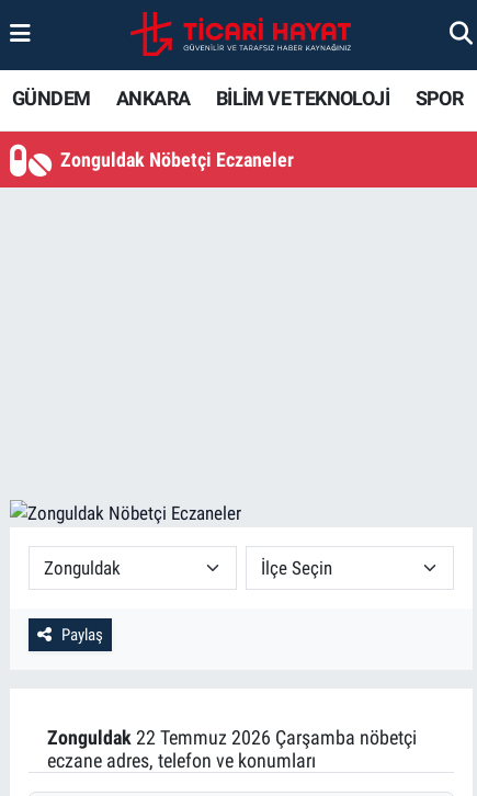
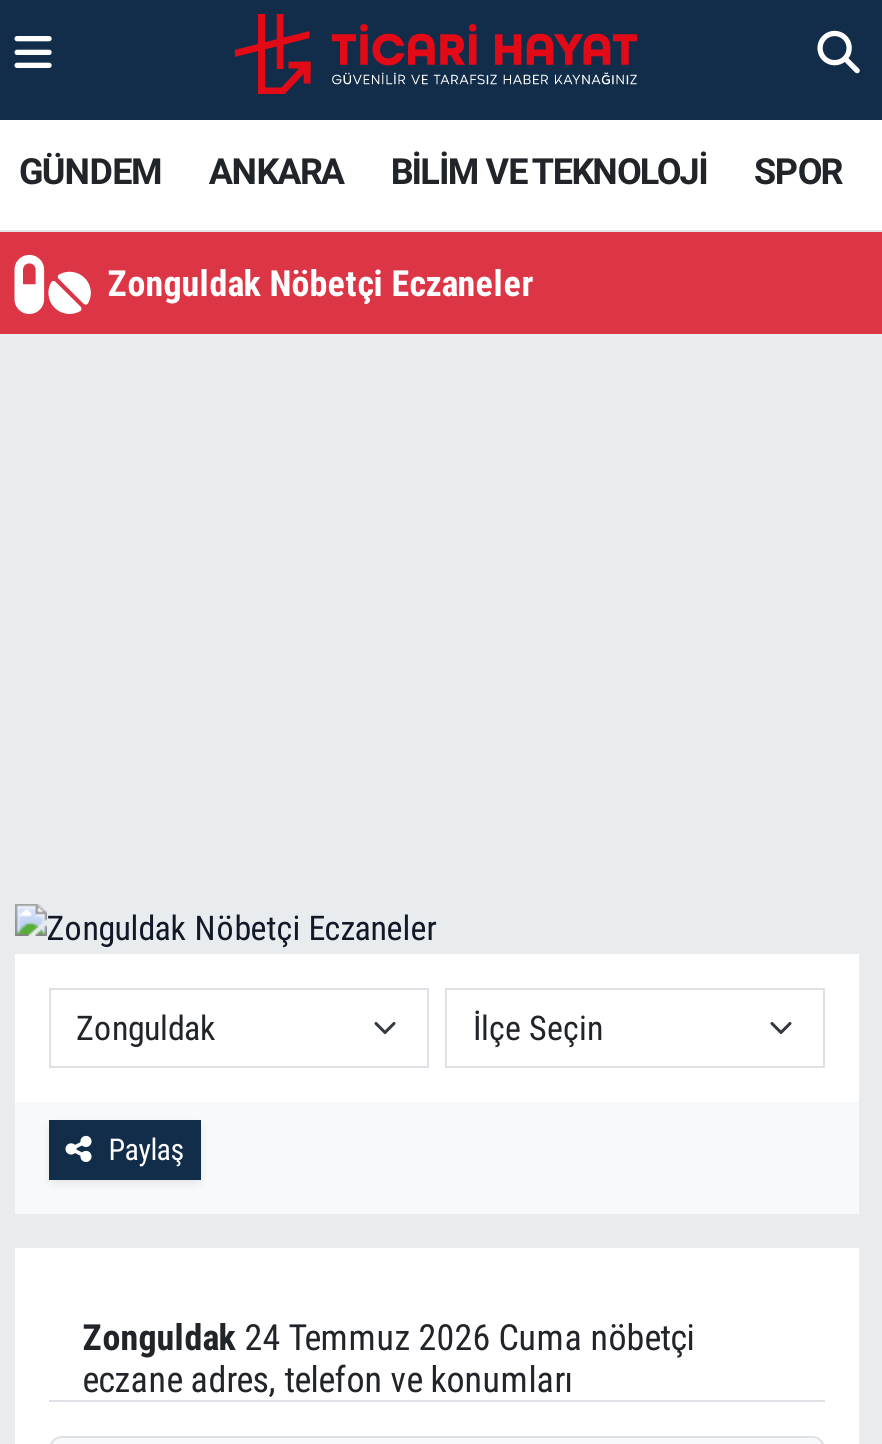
- Zonguldak 22 Temmuz 2026 Çarşamba nöbetçi
+ Zonguldak 24 Temmuz 2026 Cuma nöbetçi
